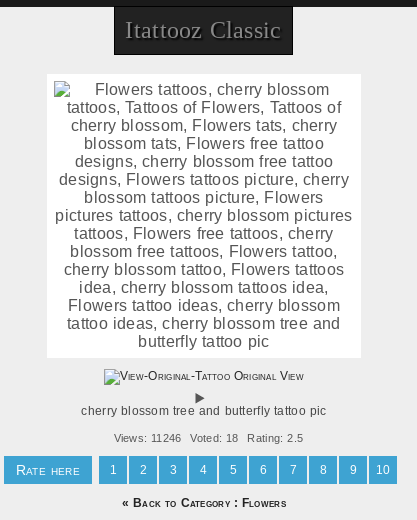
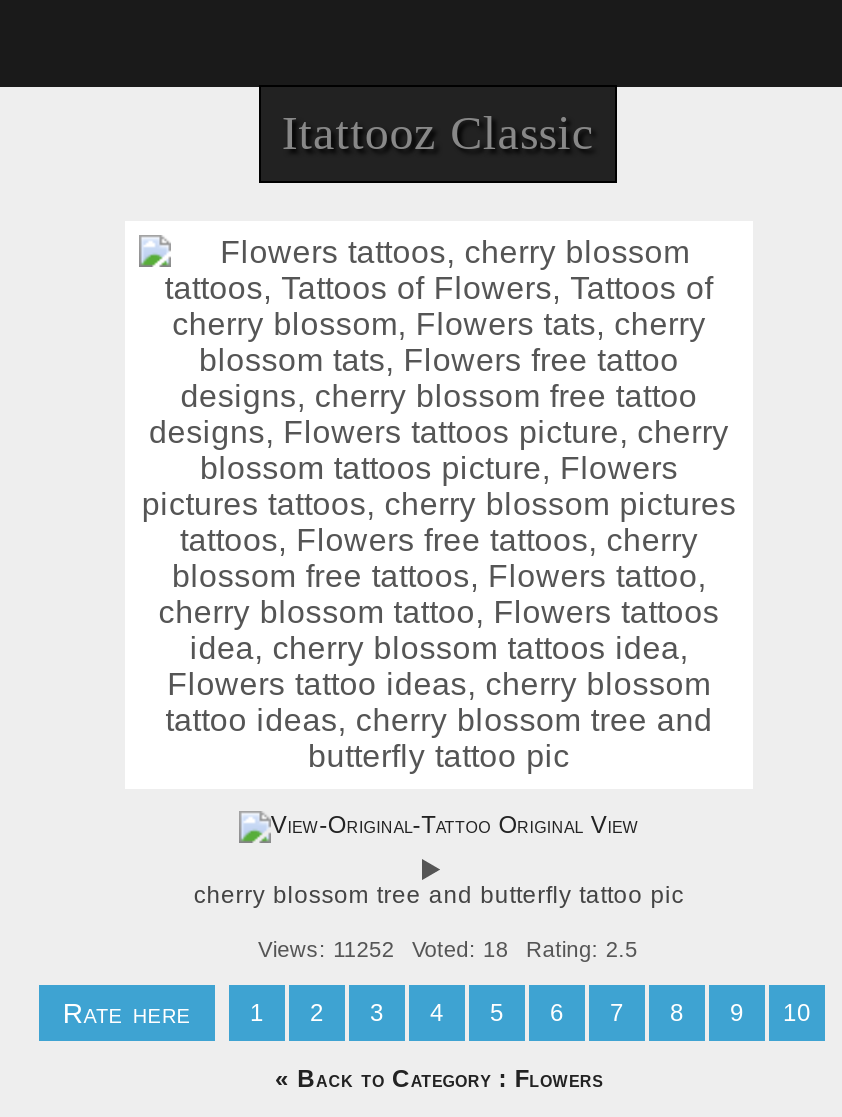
- Views: 11246 Voted: 18 Rating: 2.5
+ Views: 11252 Voted: 18 Rating: 2.5
